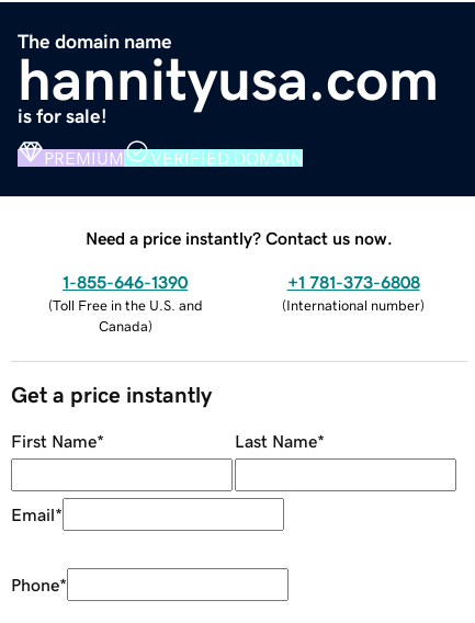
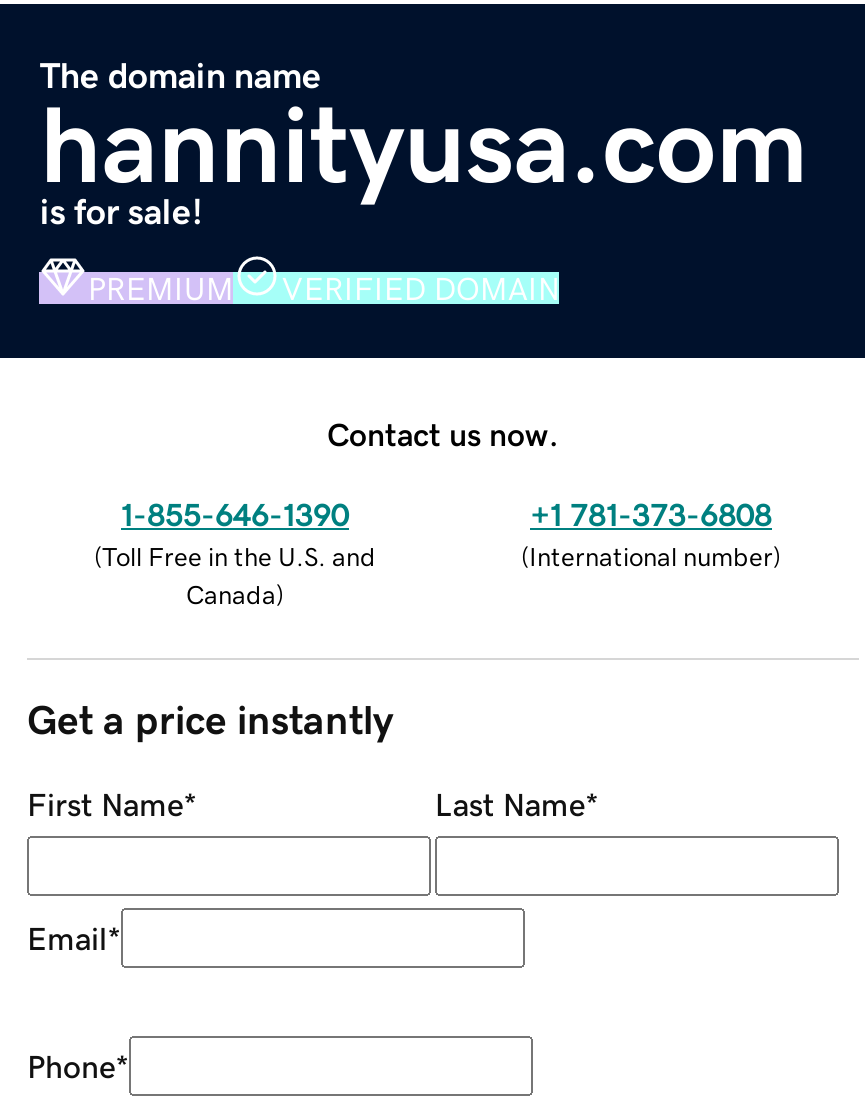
- Need a price instantly? Contact us now.
+ Contact us now.
